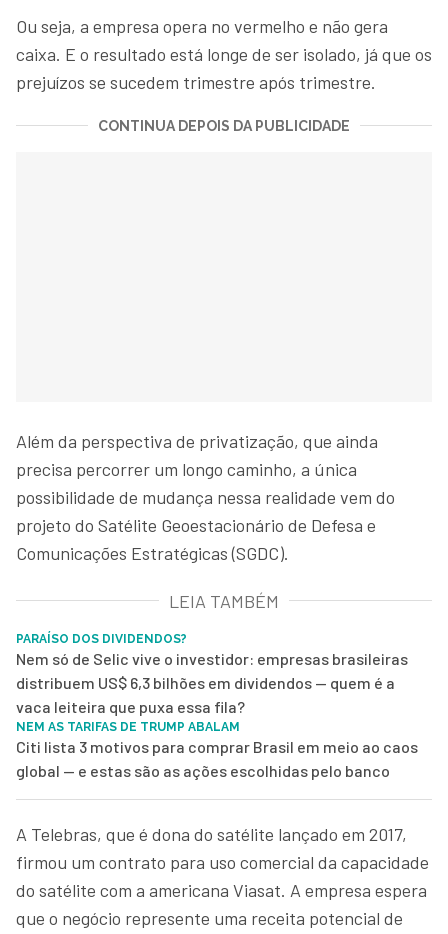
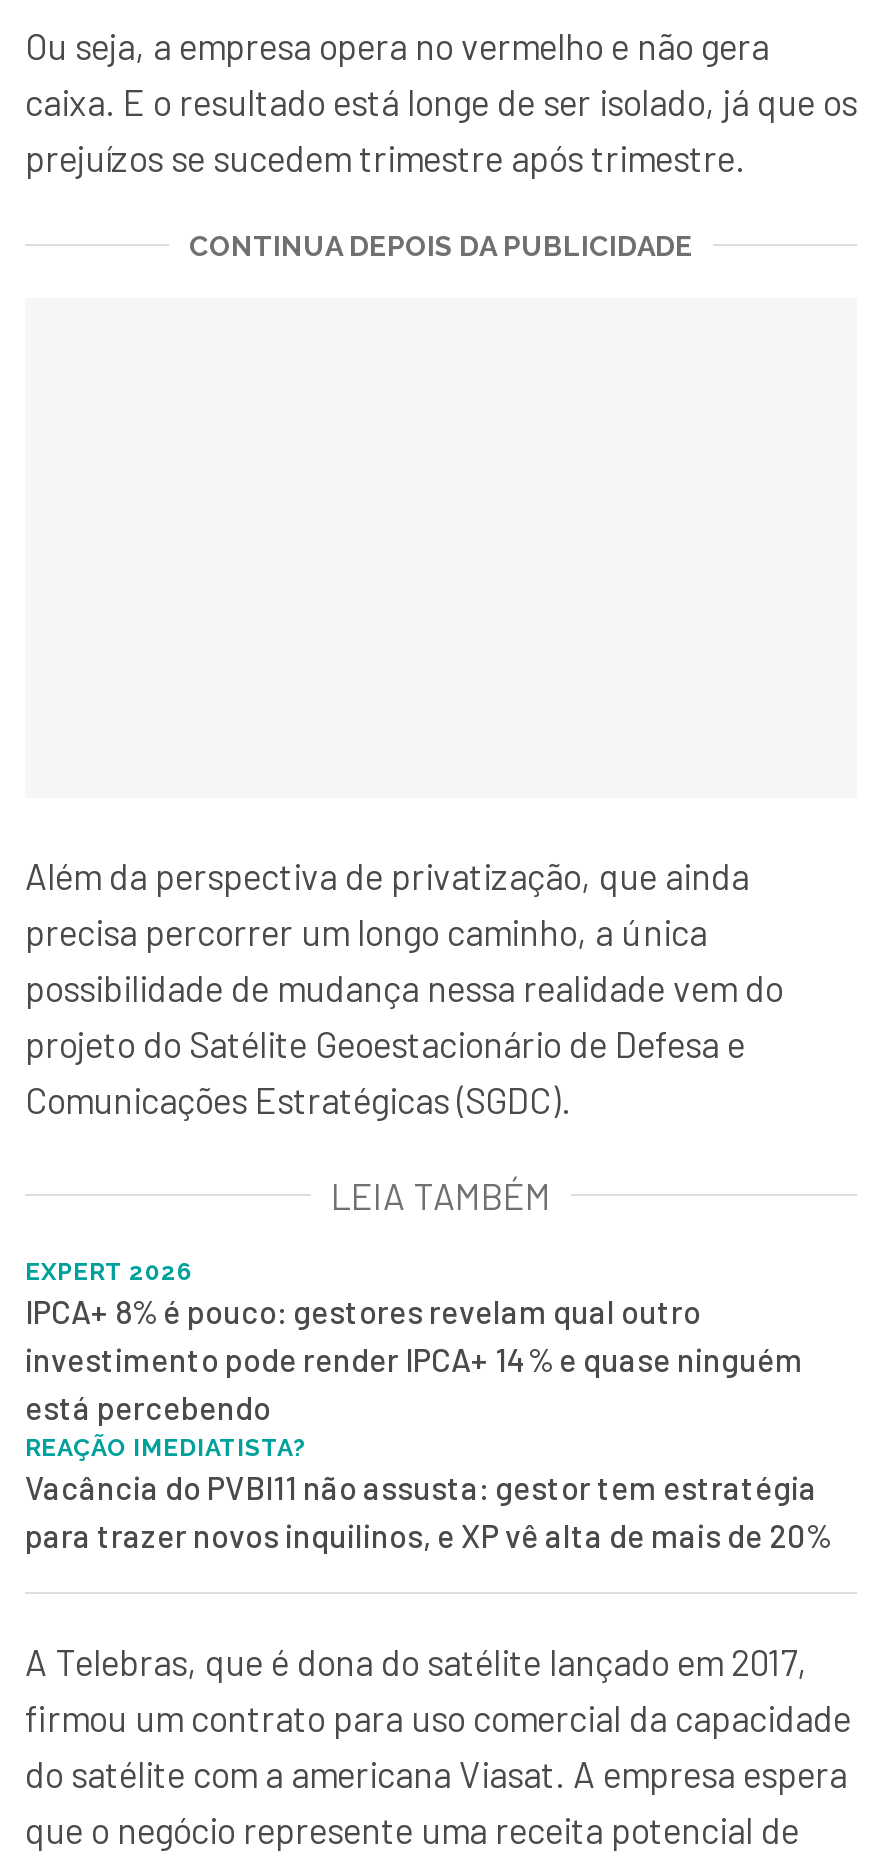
- PARAÍSO DOS DIVIDENDOS?
- Nem só de Selic vive o investidor: empresas brasileiras
- distribuem US$ 6,3 bilhões em dividendos — quem é a
- vaca leiteira que puxa essa fila?
- NEM AS TARIFAS DE TRUMP ABALAM
- Citi lista 3 motivos para comprar Brasil em meio ao caos
- global — e estas são as ações escolhidas pelo banco
+ EXPERT 2026
+ IPCA+ 8% é pouco: gestores revelam qual outro
+ investimento pode render IPCA+ 14% e quase ninguém
+ está percebendo
+ REAÇÃO IMEDIATISTA?
+ Vacância do PVBI11 não assusta: gestor tem estratégia
+ para trazer novos inquilinos, e XP vê alta de mais de 20%
